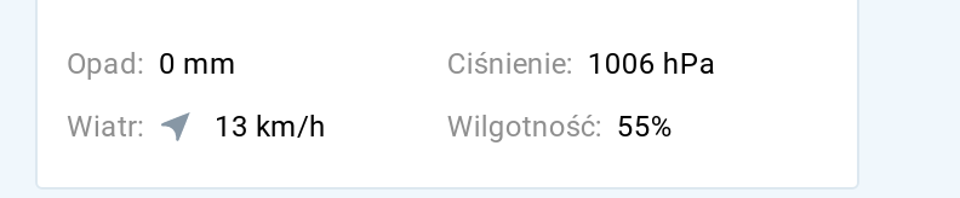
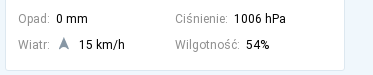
- 13 km/h
- Wilgotność: 55%
+ 15 km/h
+ Wilgotność: 54%
